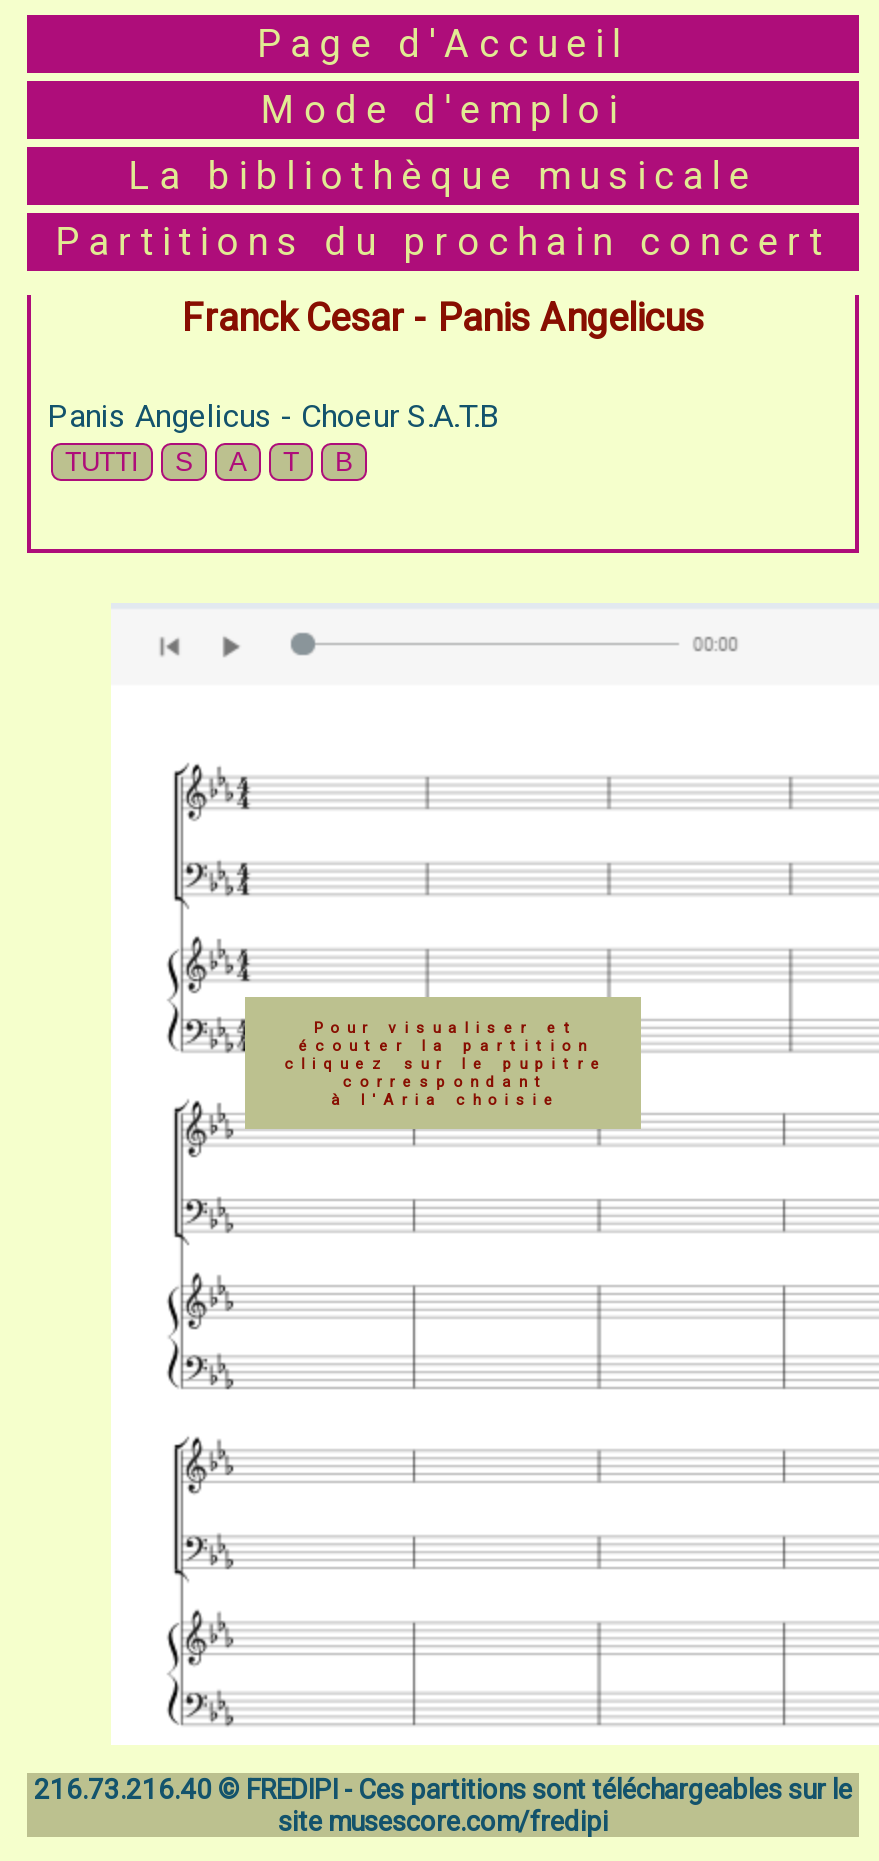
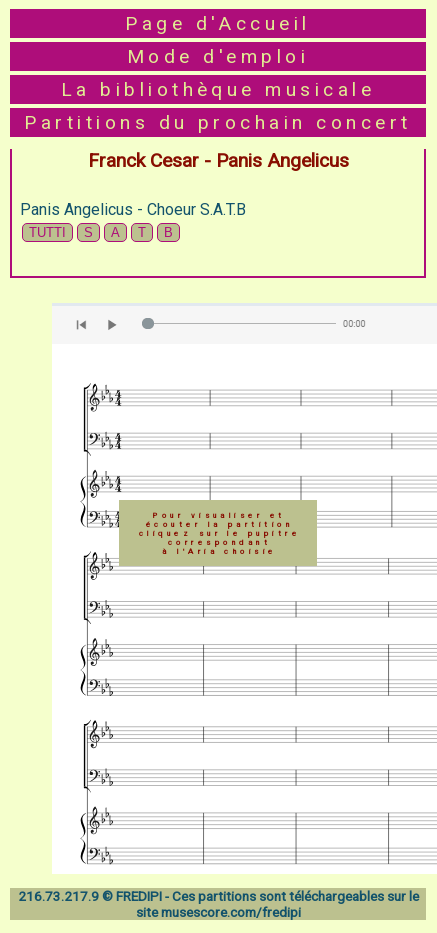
- 216.73.216.40 © FREDIPI - Ces partitions sont téléchargeables sur le
+ 216.73.217.9 © FREDIPI - Ces partitions sont téléchargeables sur le
